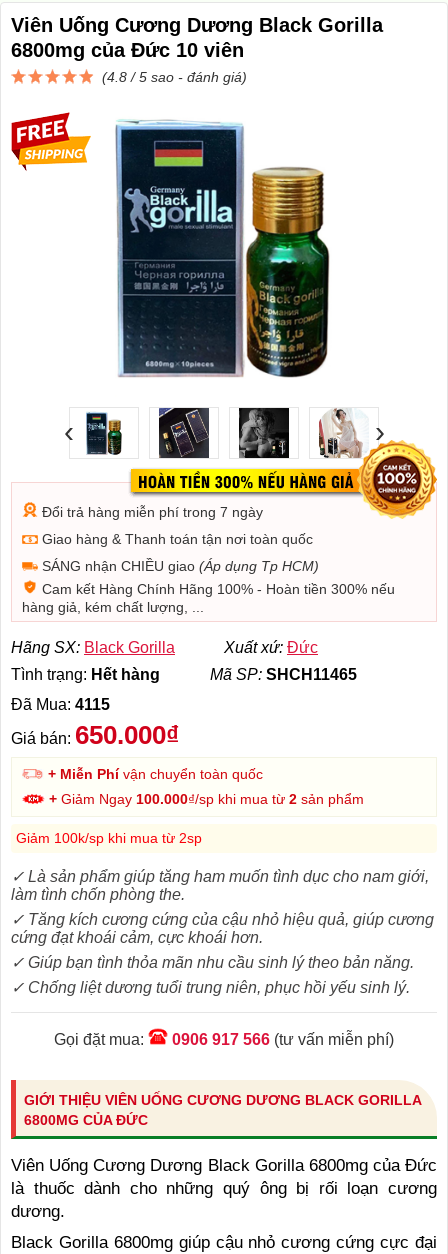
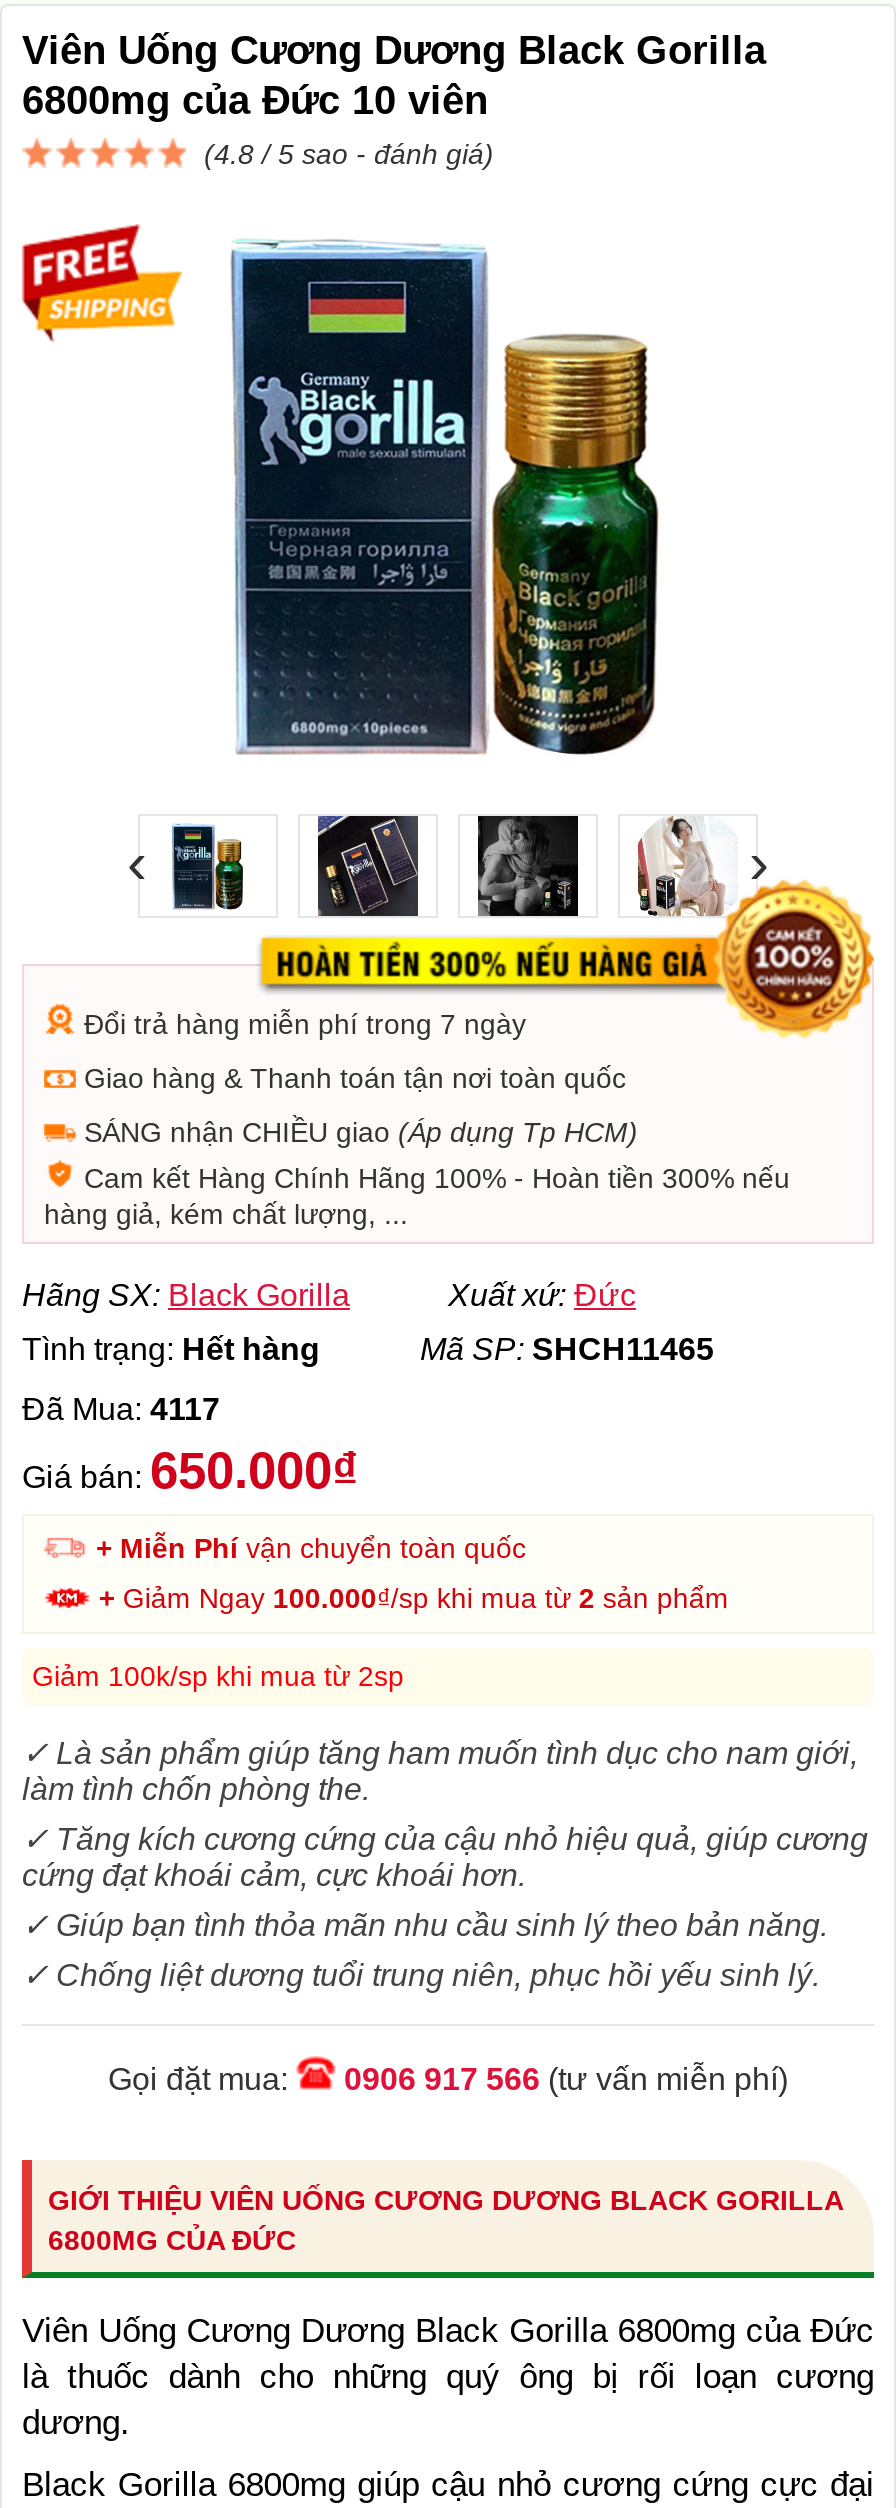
- Đã Mua: 4115
+ Đã Mua: 4117
